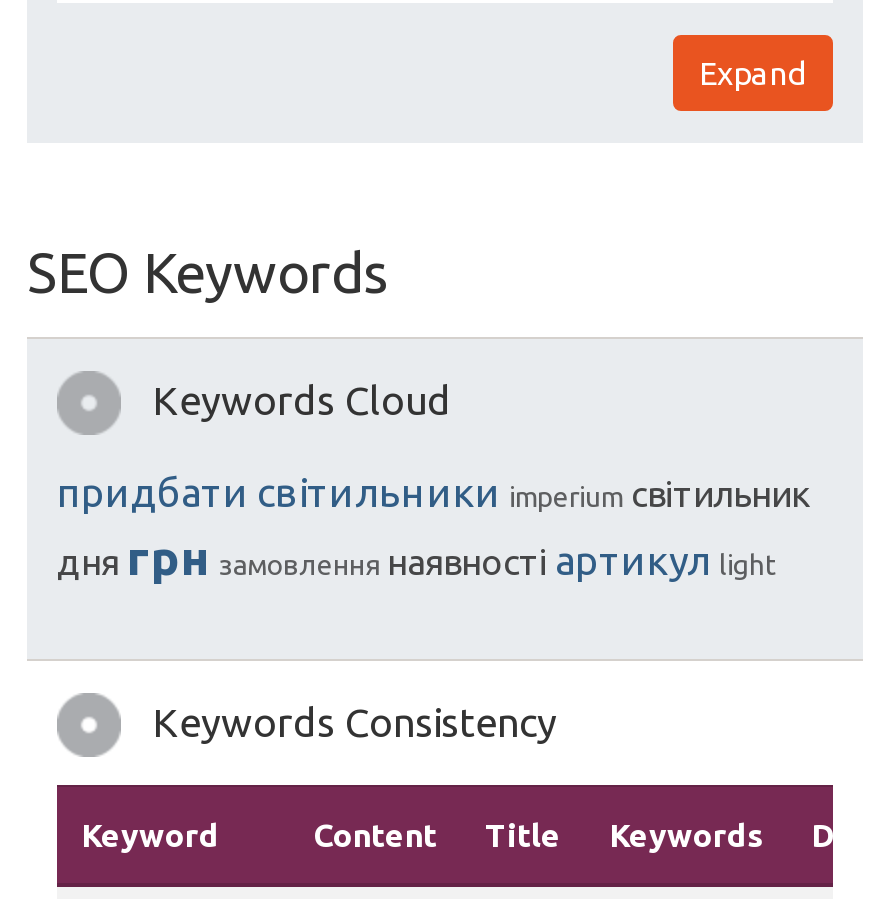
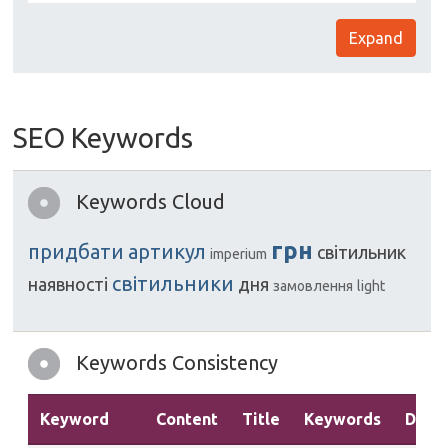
- придбати світильники imperium світильник
- дня грн замовлення наявності артикул light
+ придбати артикул imperium грн світильник
+ наявності світильники дня замовлення light
